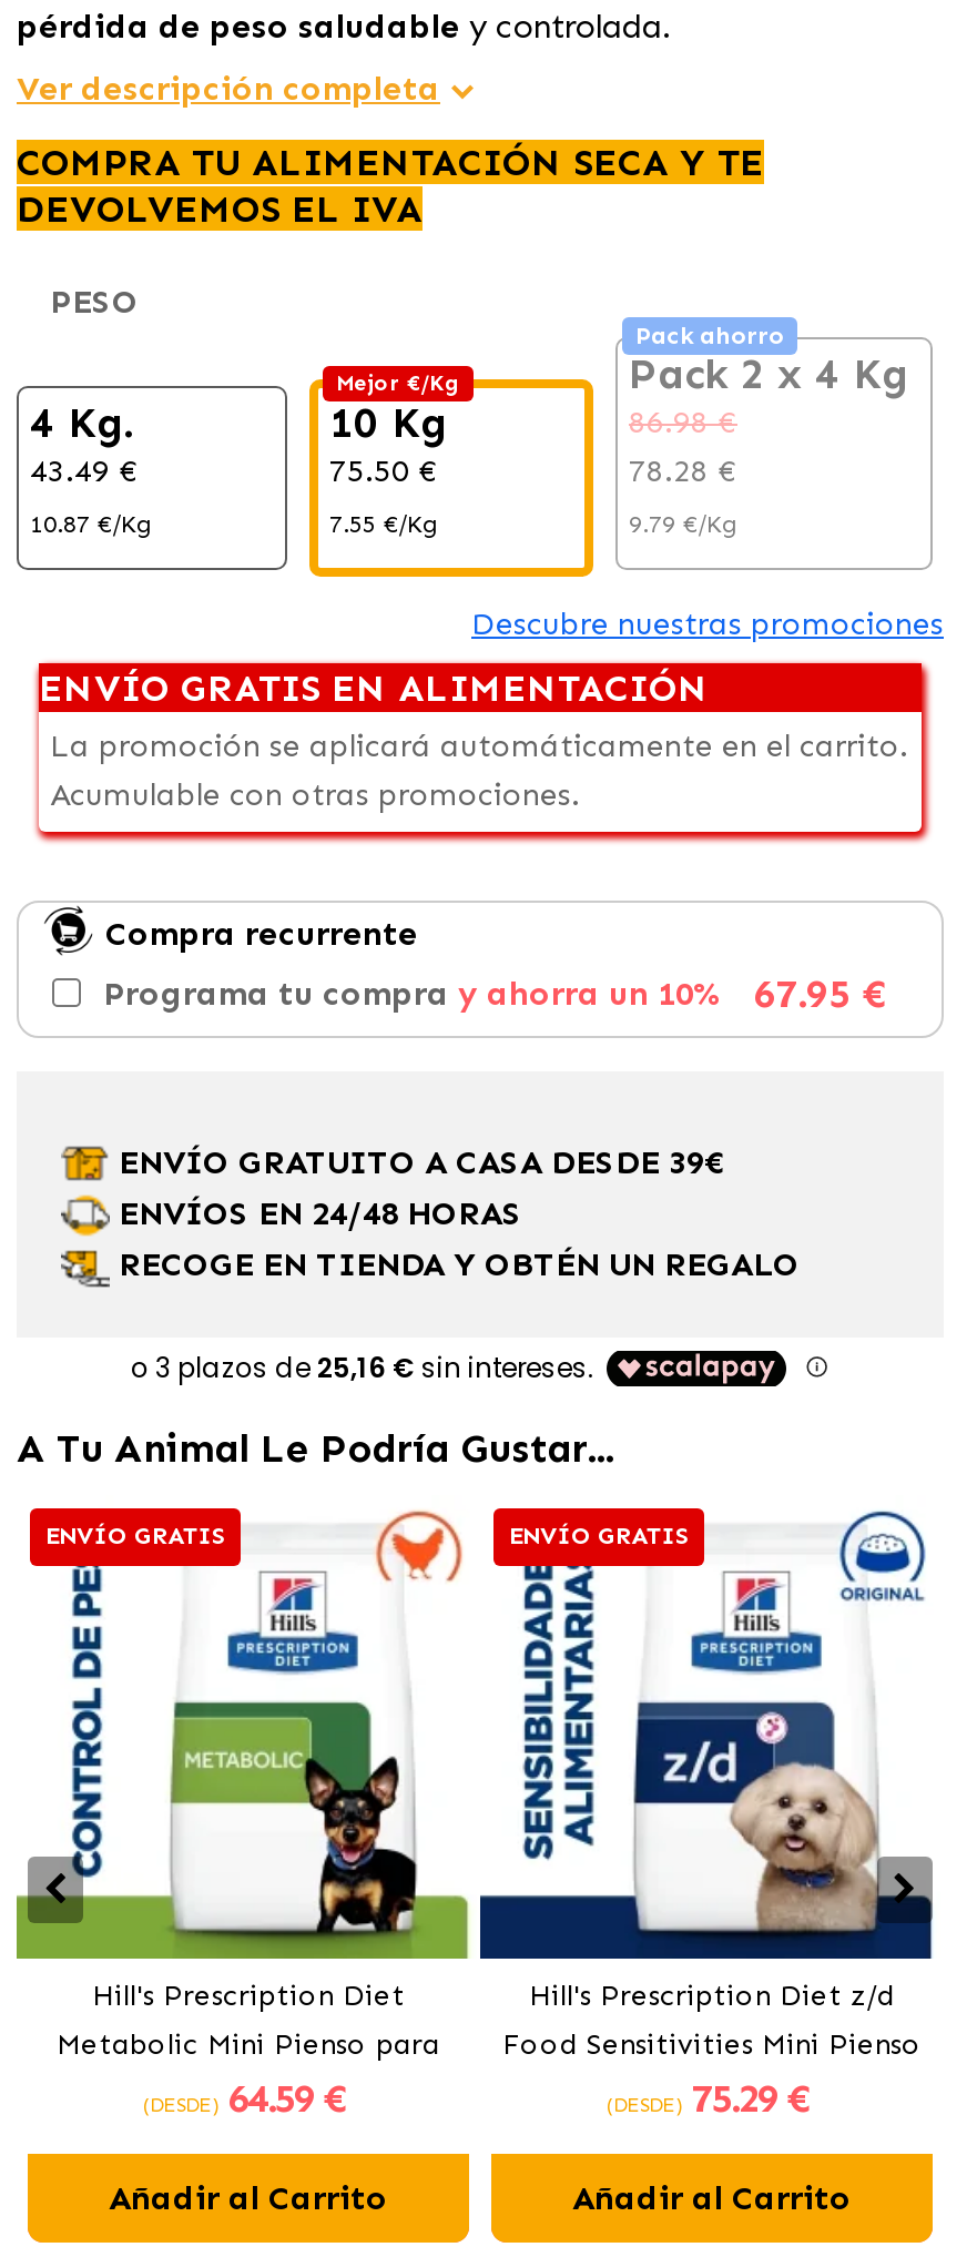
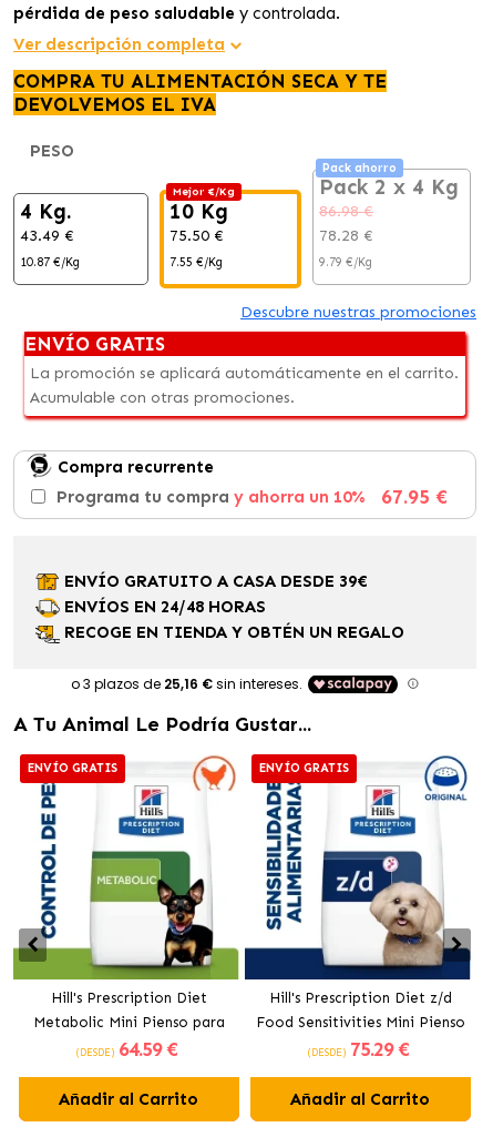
- ENVÍO GRATIS EN ALIMENTACIÓN
+ ENVÍO GRATIS
